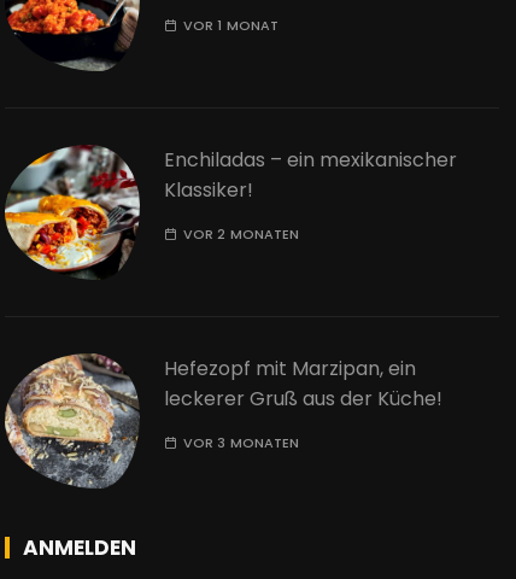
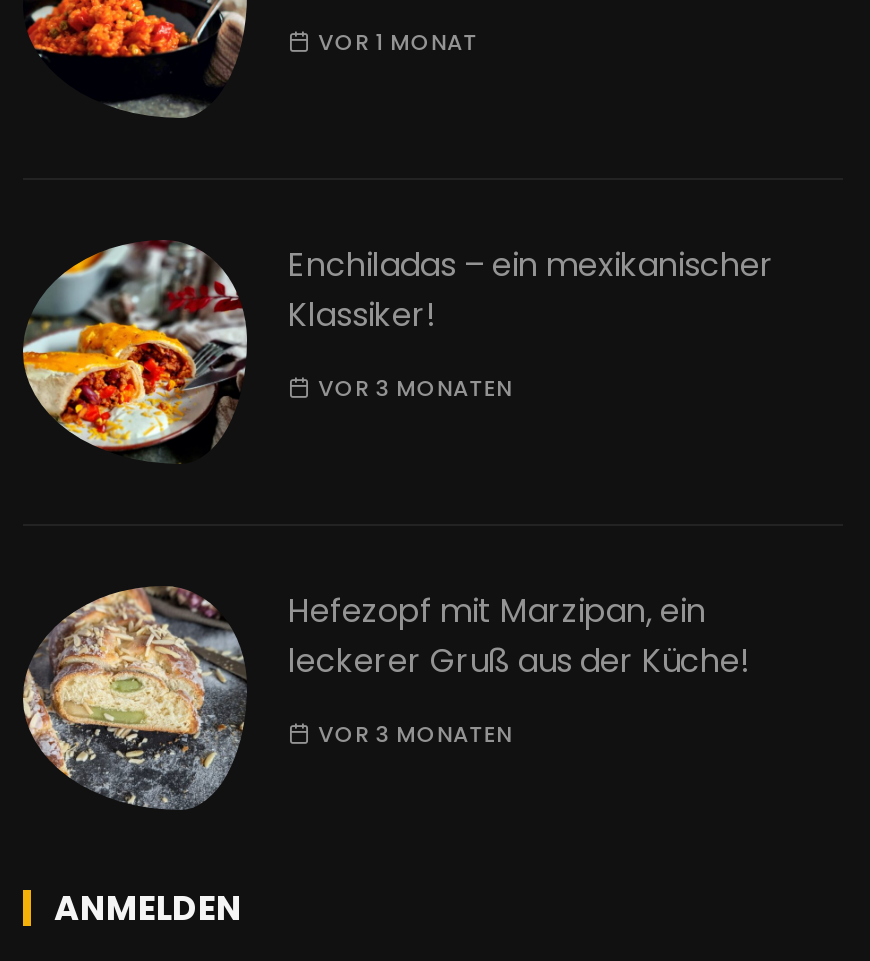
- VOR 2 MONATEN
+ VOR 3 MONATEN
